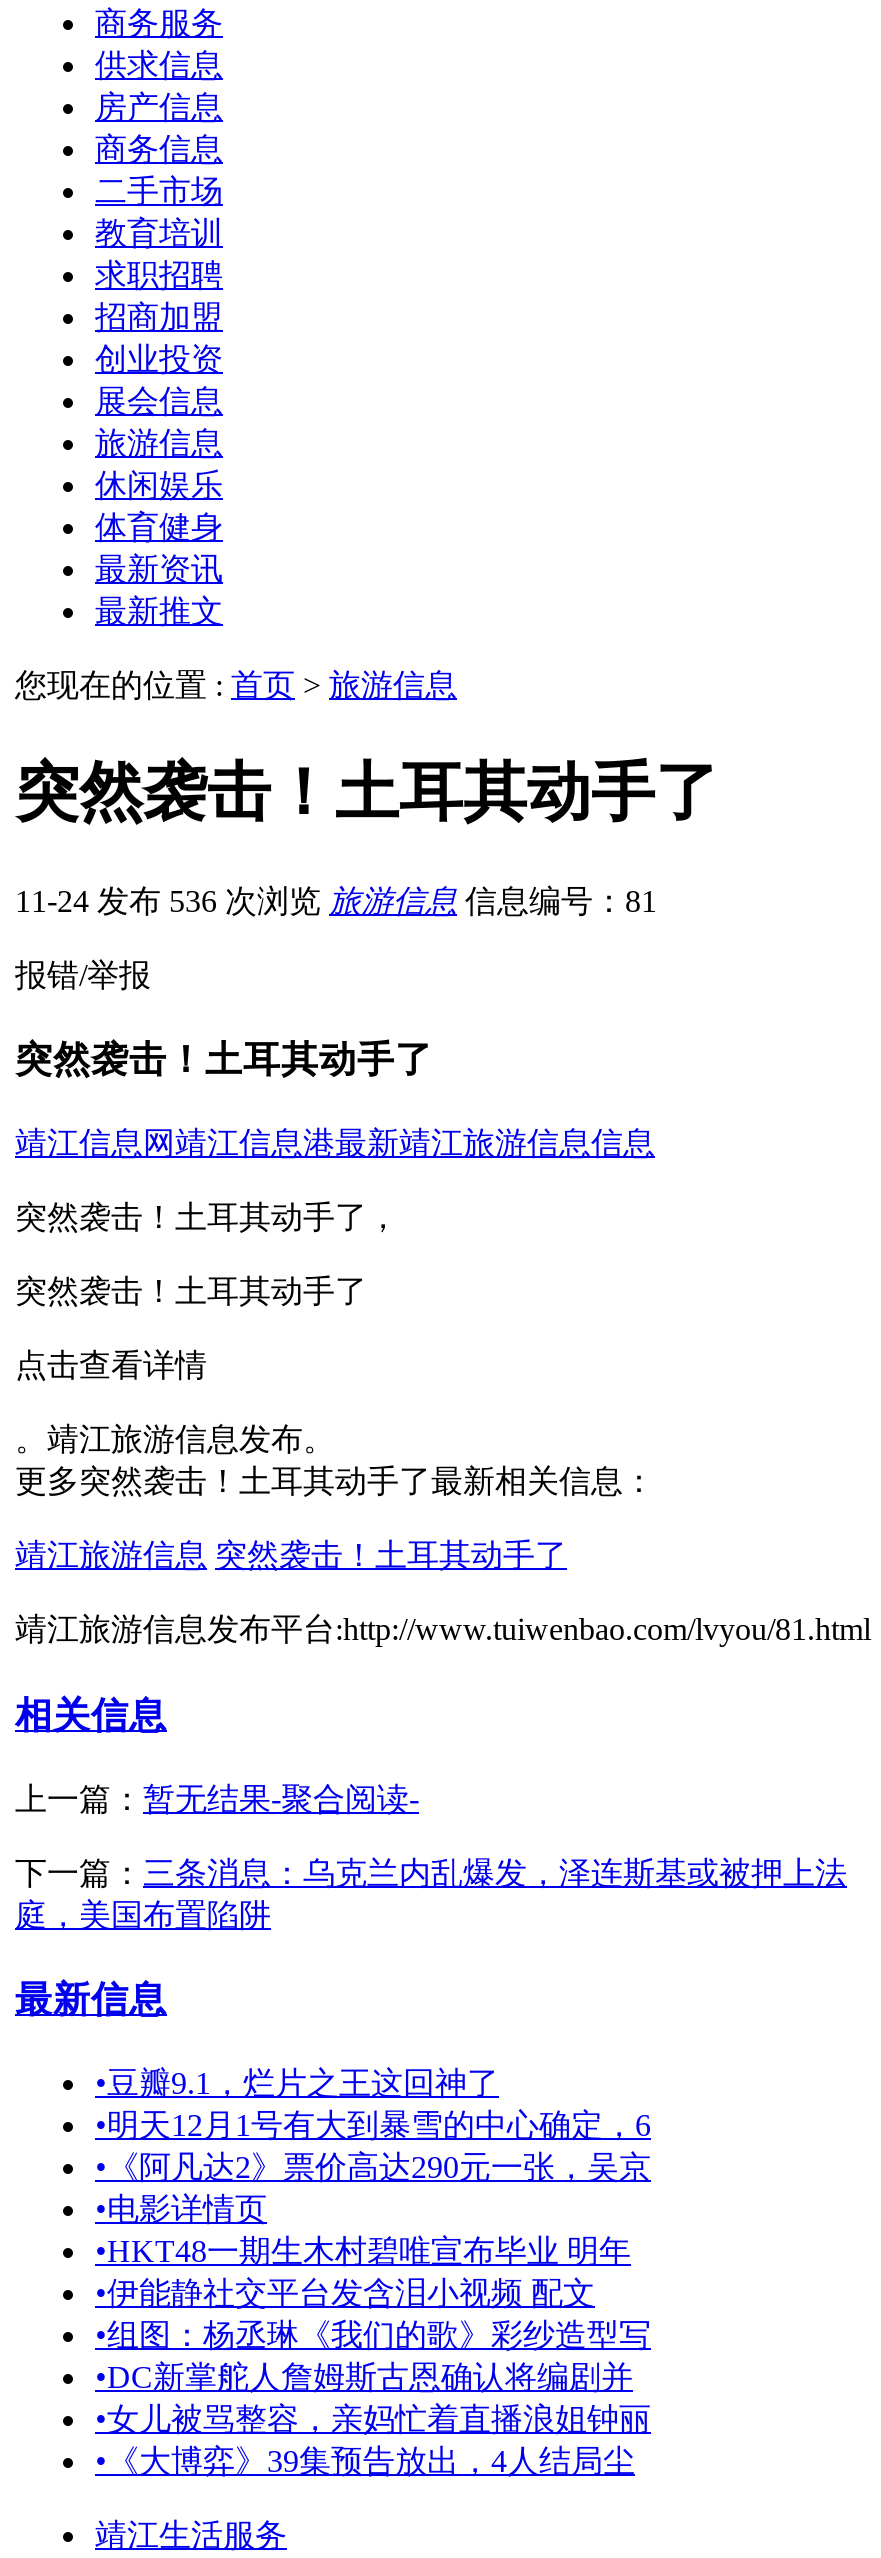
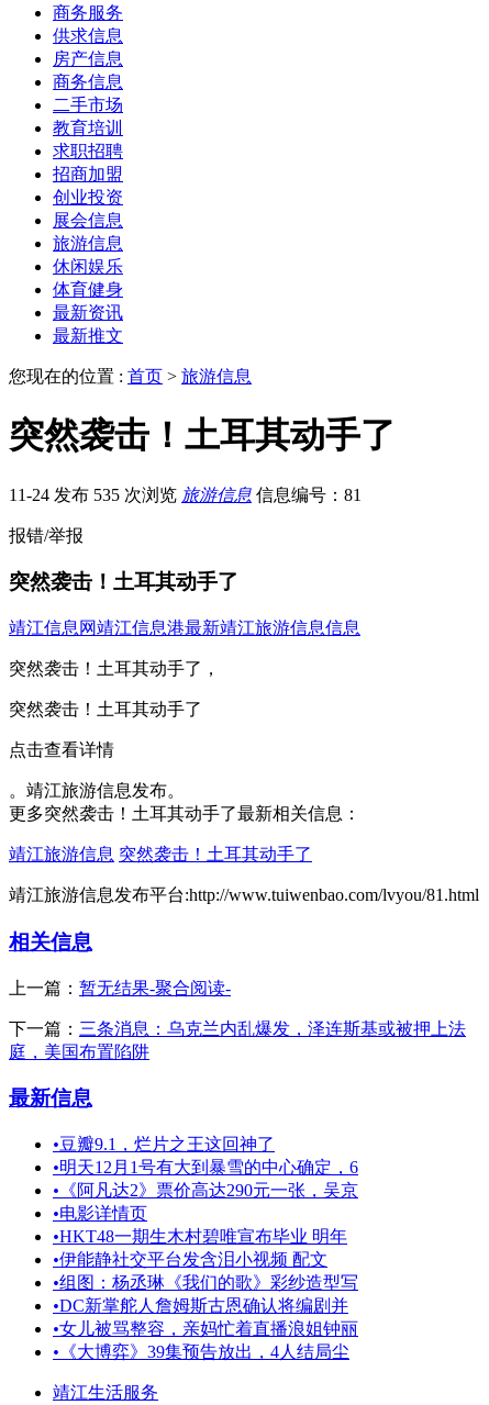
- 11-24 发布 536 次浏览 旅游信息 信息编号：81
+ 11-24 发布 535 次浏览 旅游信息 信息编号：81
